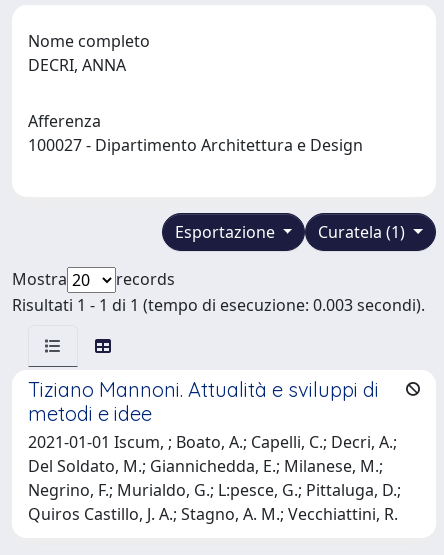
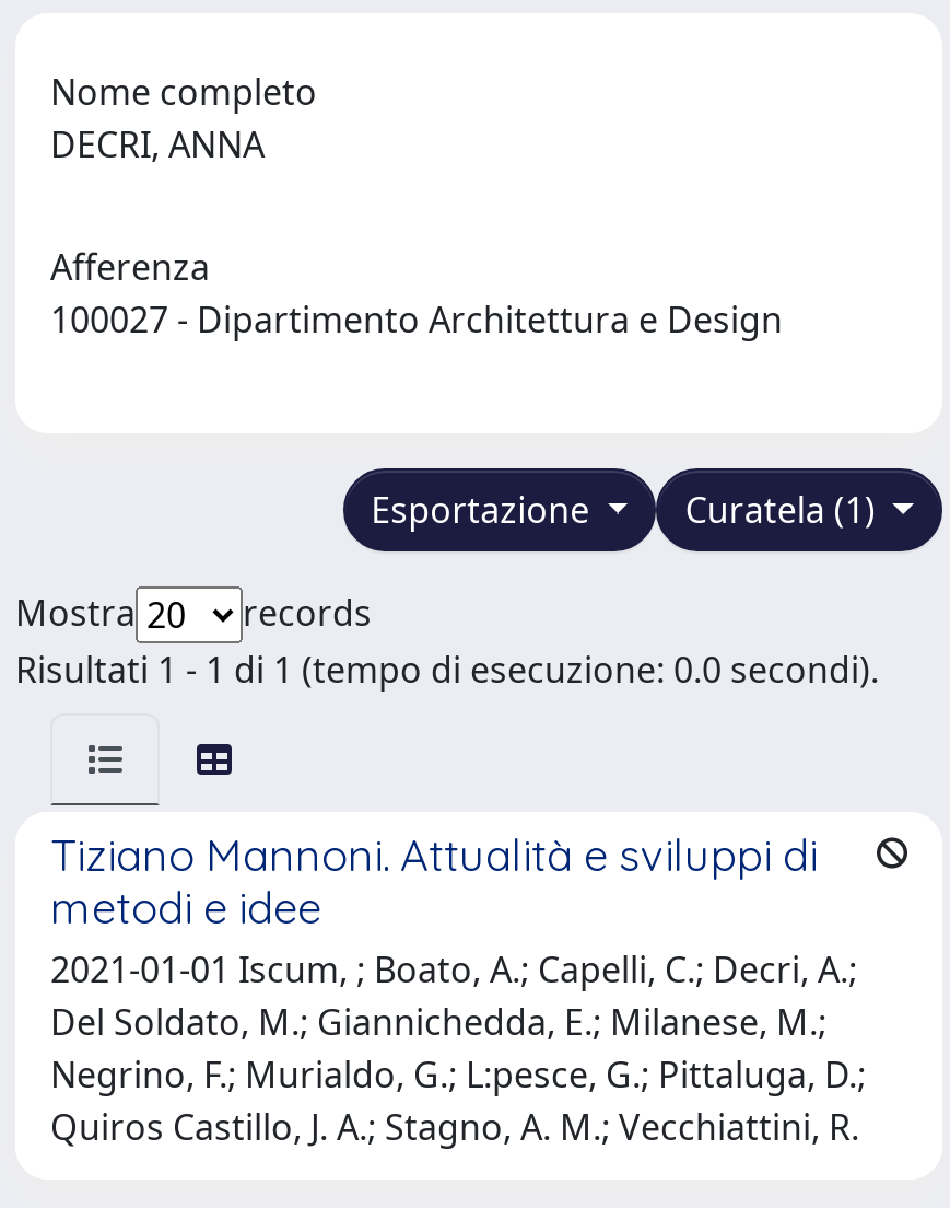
- Risultati 1 - 1 di 1 (tempo di esecuzione: 0.003 secondi).
+ Risultati 1 - 1 di 1 (tempo di esecuzione: 0.0 secondi).
